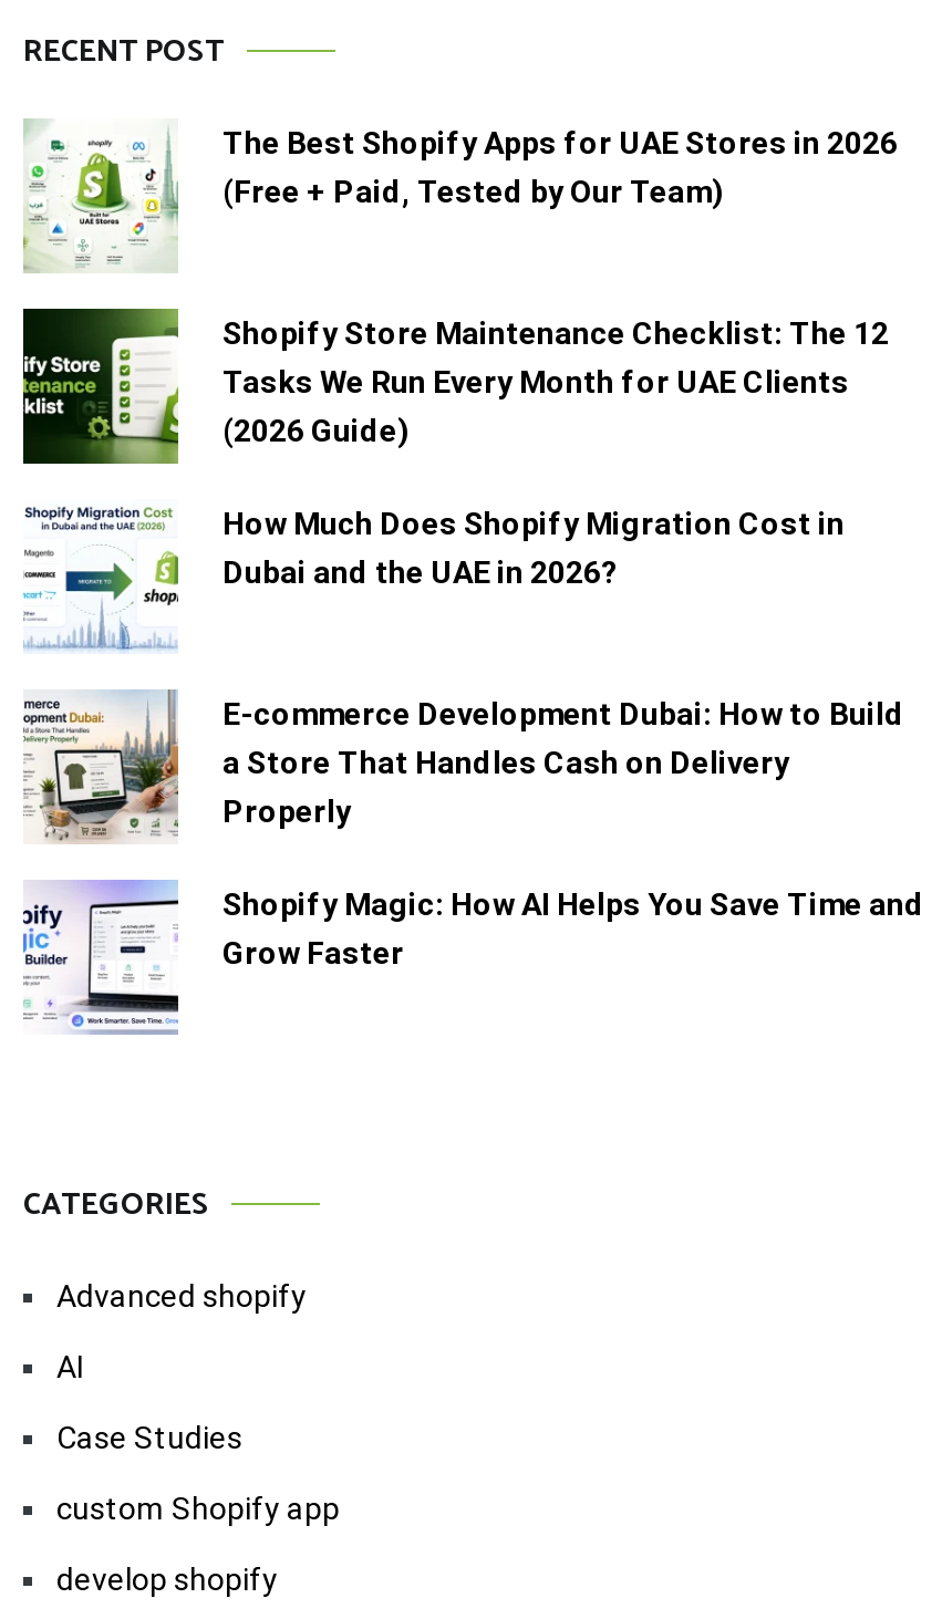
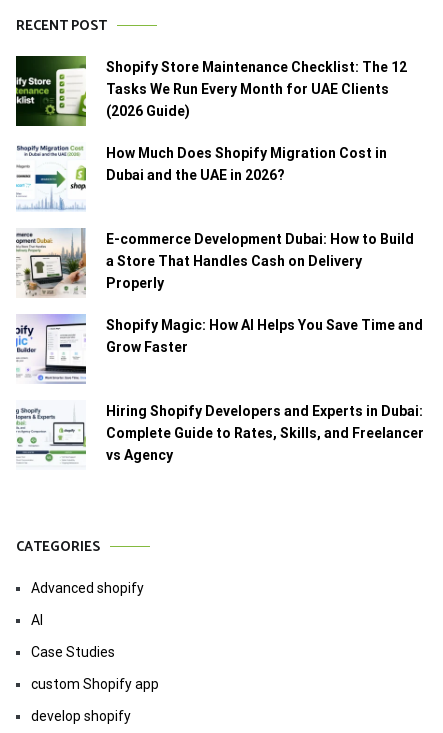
- [image]
- The Best Shopify Apps for UAE Stores in 2026
- (Free + Paid, Tested by Our Team)

moved up: [image] | Shopify Store Maintenance Checklist: The 12 | Tasks We Run Every Month for UAE Clients | ... | Shopify Magic: How AI Helps You Save Time and | Grow Faster

+ [image]
+ Hiring Shopify Developers and Experts in Dubai:
+ Complete Guide to Rates, Skills, and Freelancer
+ vs Agency
